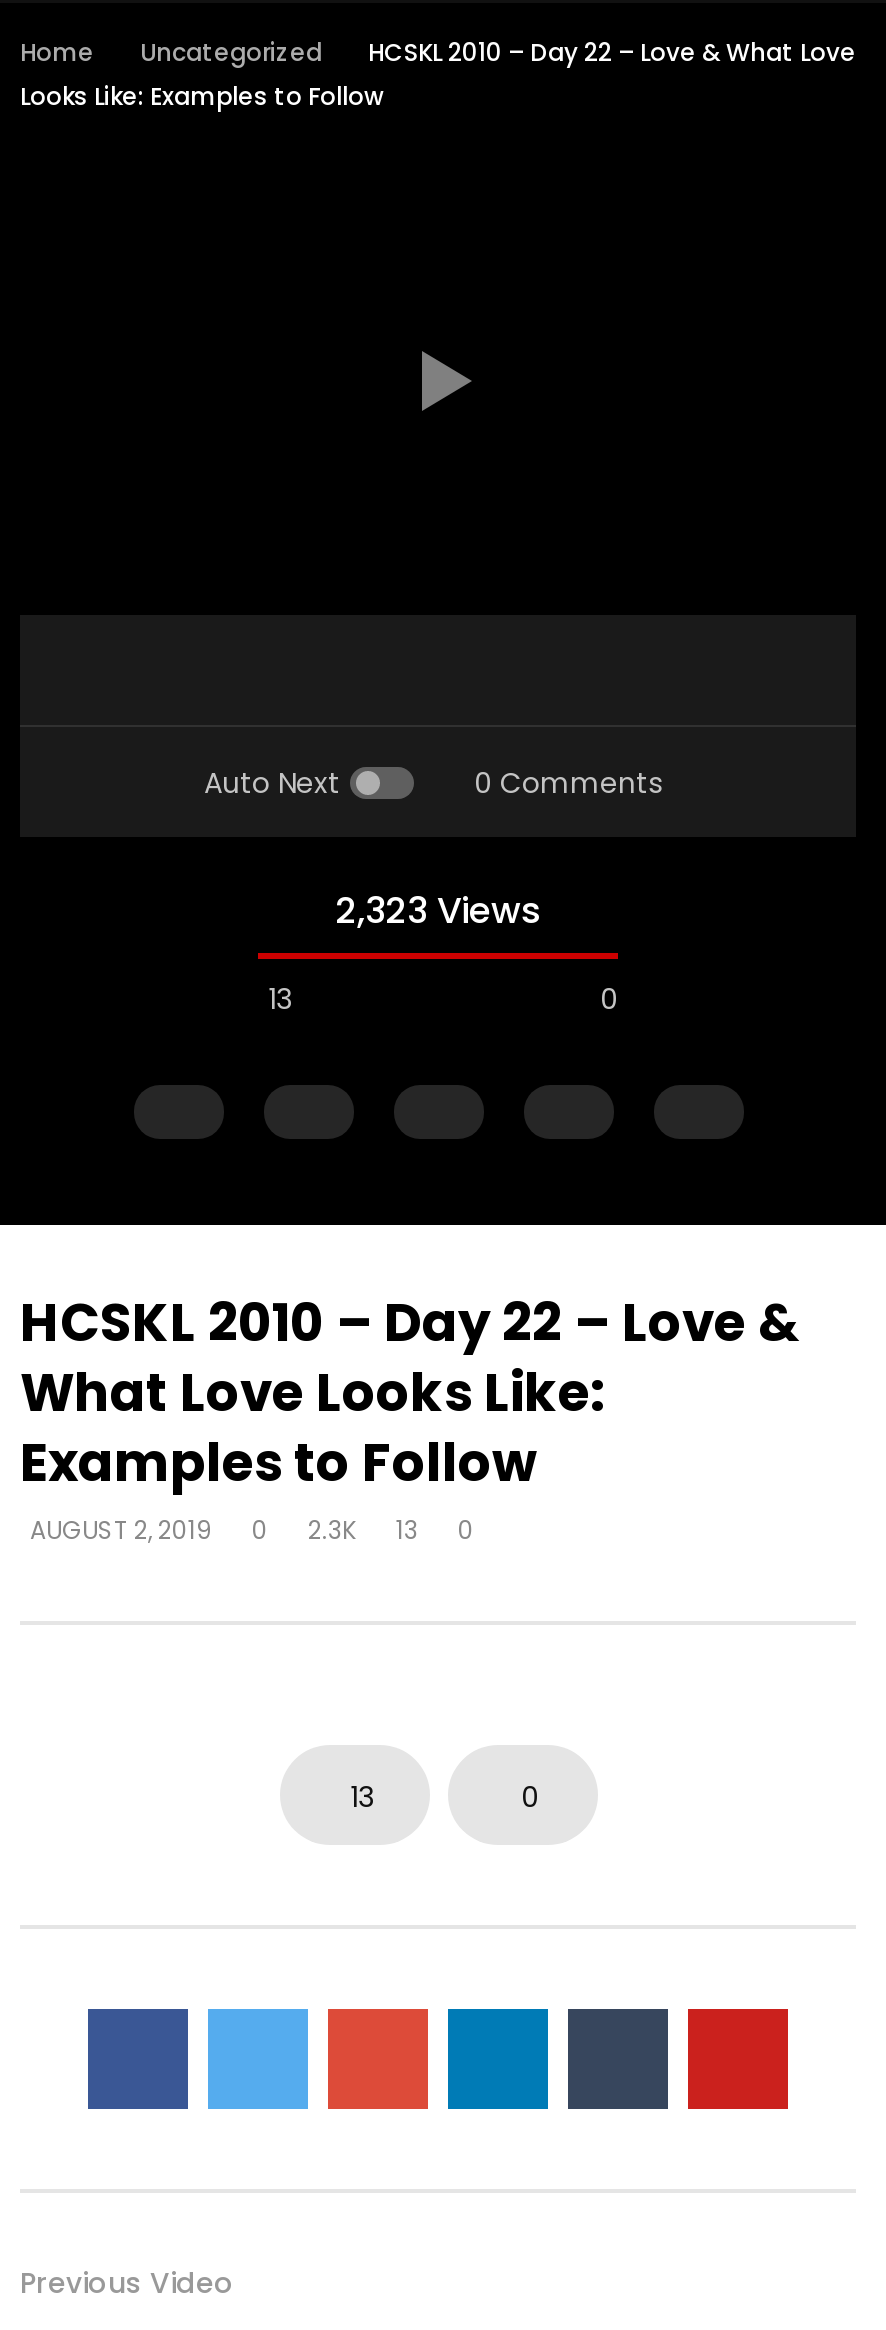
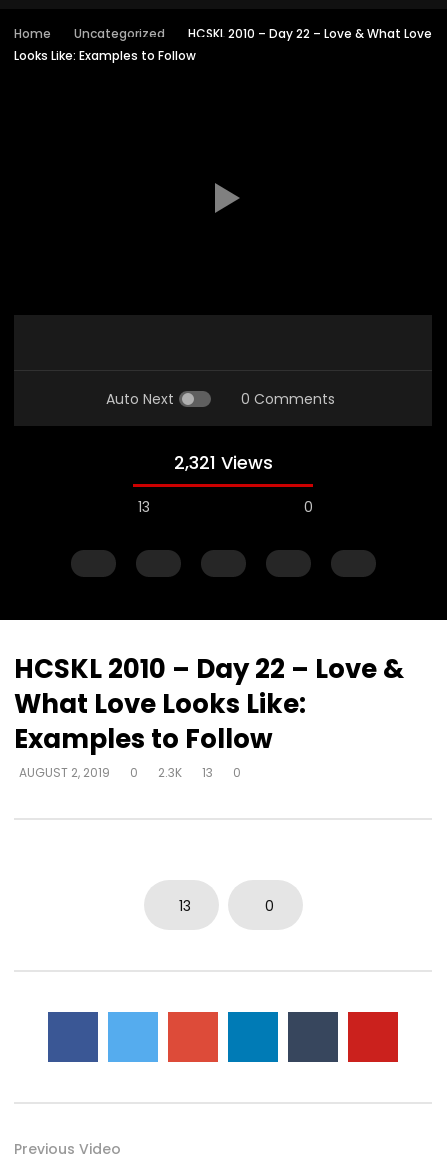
- 2,323 Views
+ 2,321 Views
